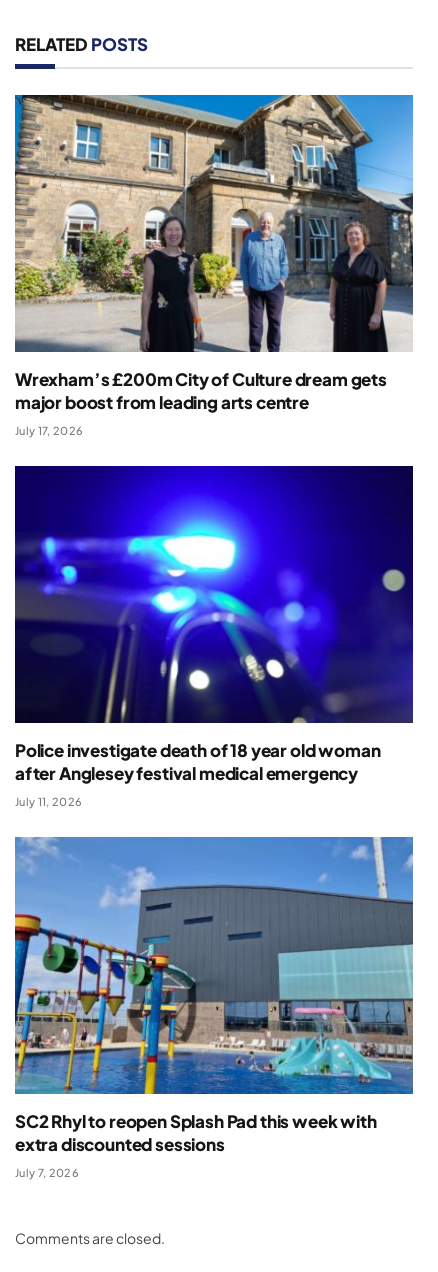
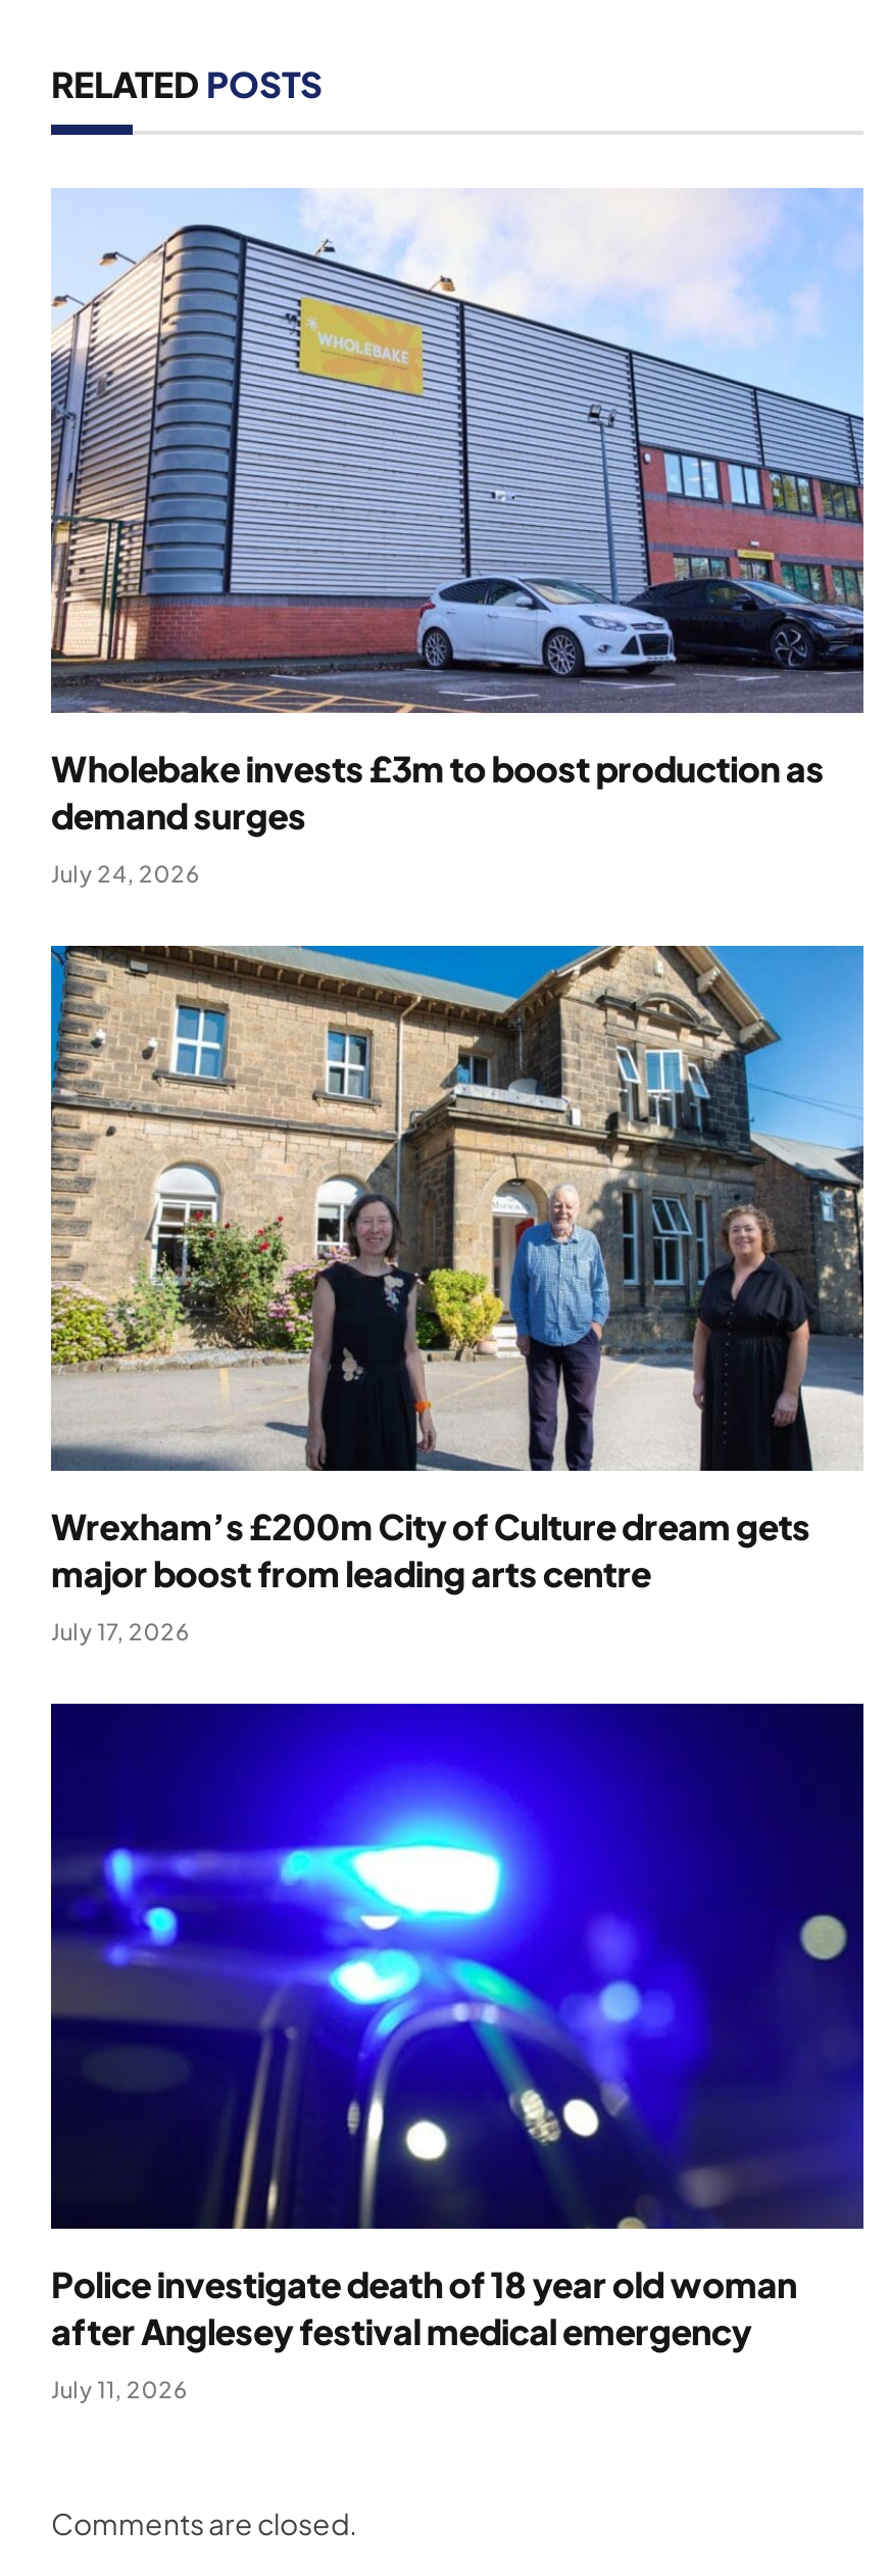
+ [image]
+ Wholebake invests £3m to boost production as
+ demand surges
+ July 24, 2026

moved down: [image] | Wrexham’s £200m City of Culture dream gets | major boost from leading arts centre | July 17, 2026 | Police investigate death of 18 year old woman | after Anglesey festival medical emergency | July 11, 2026

- [image]
- SC2 Rhyl to reopen Splash Pad this week with
- extra discounted sessions
- July 7, 2026
